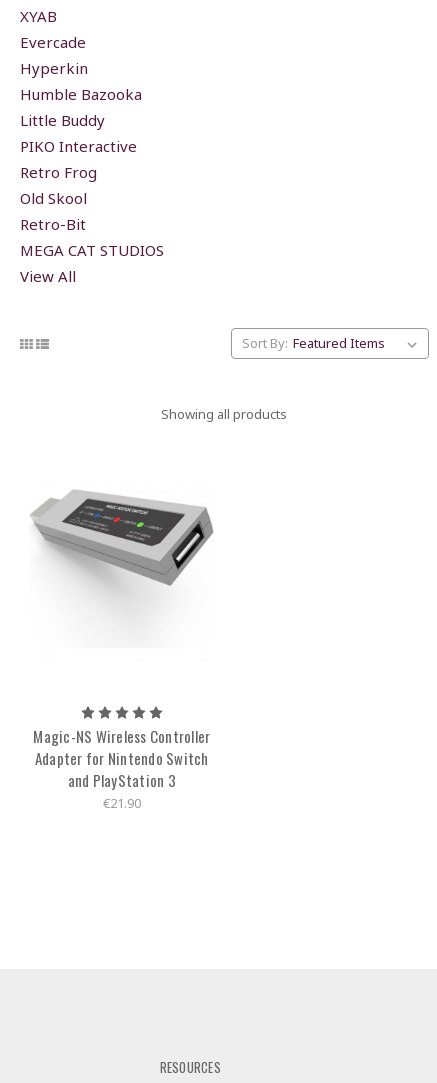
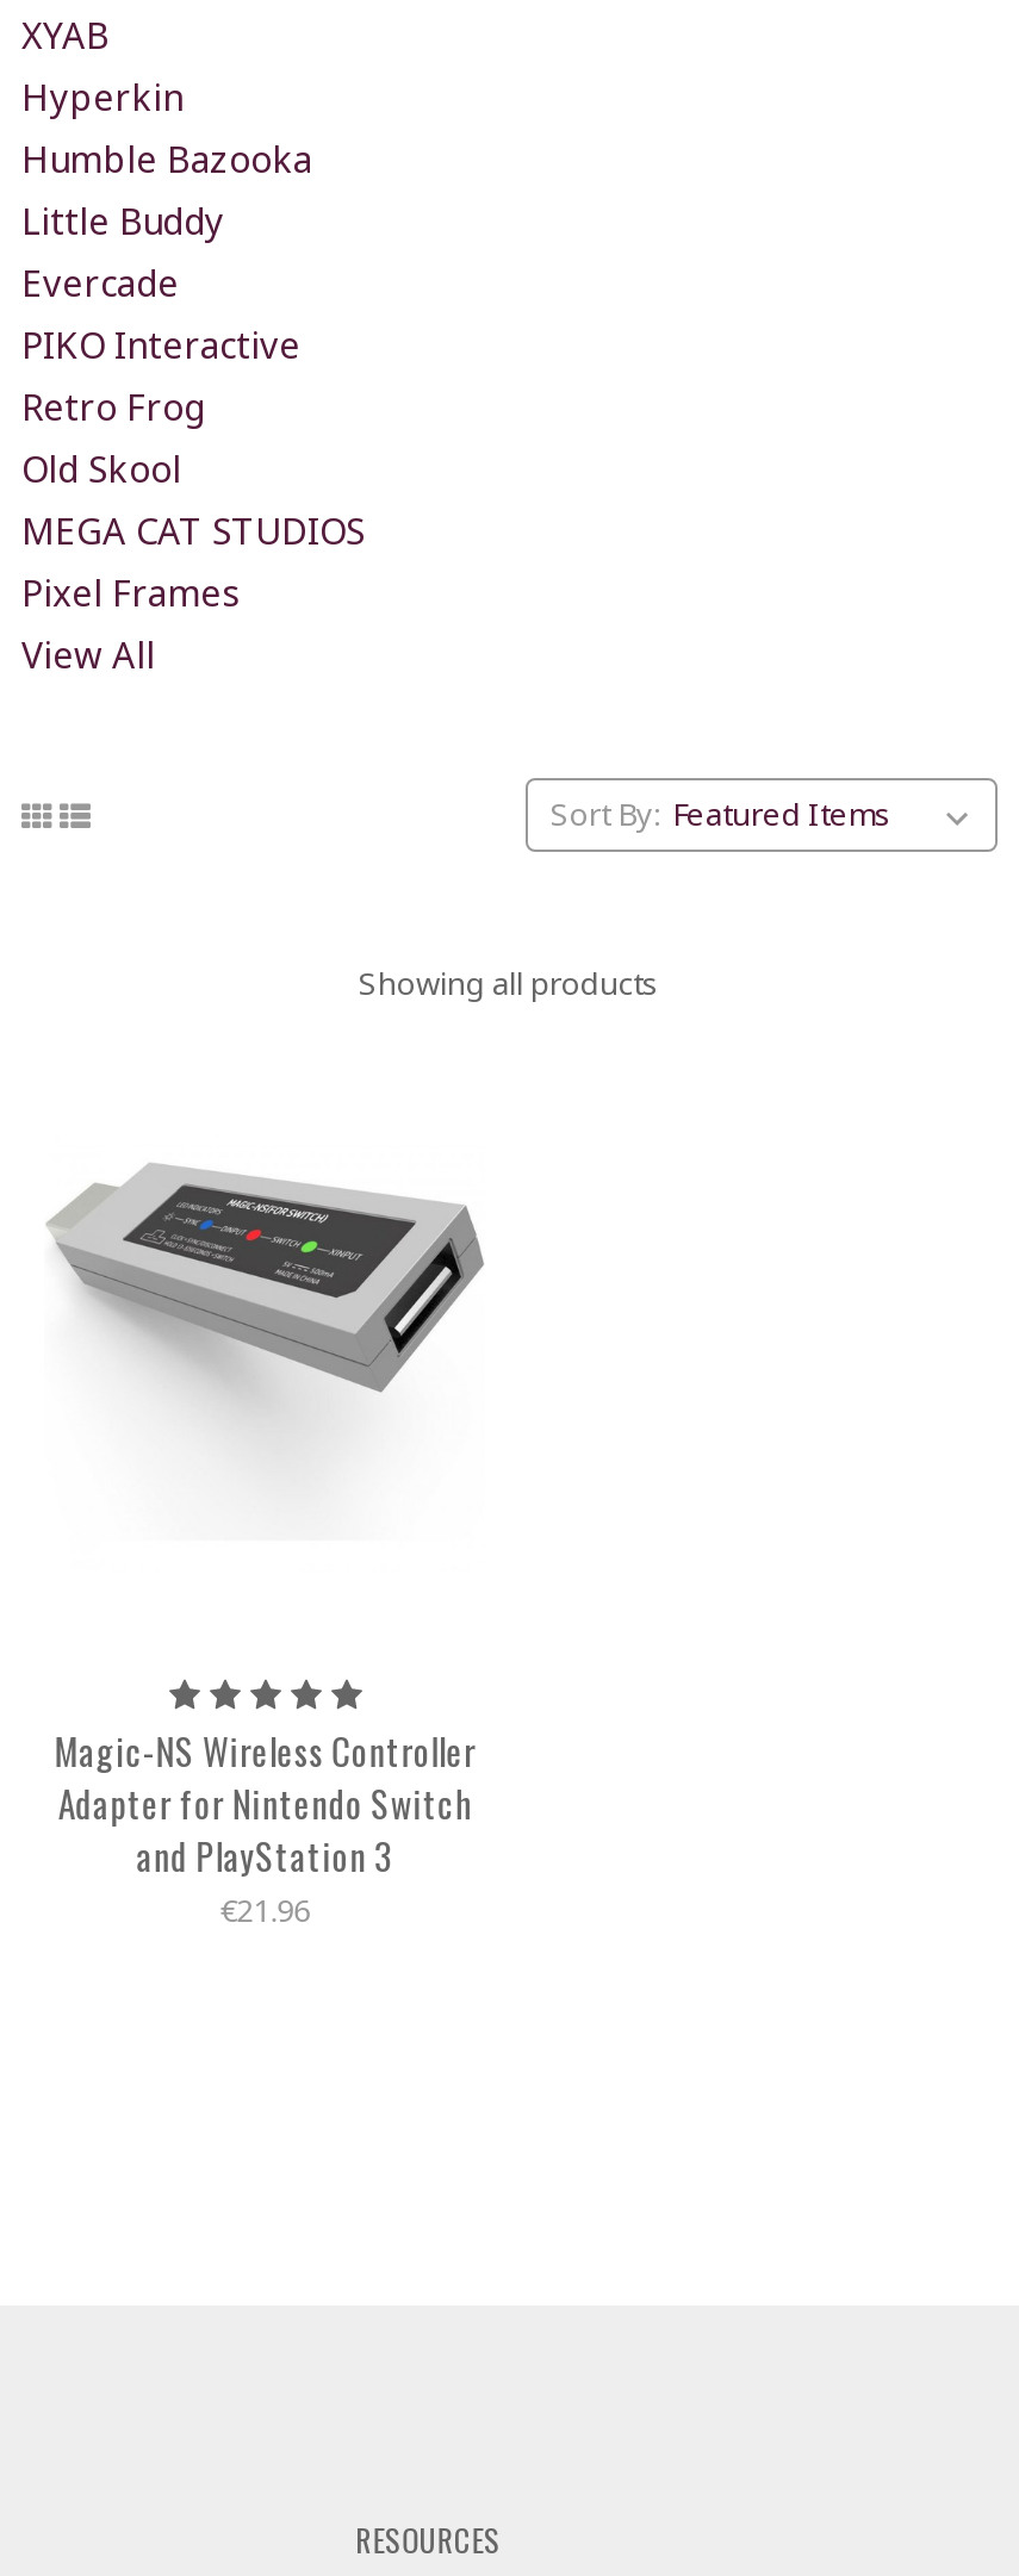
moved down: Evercade

moved up: Hyperkin | Humble Bazooka | Little Buddy

- Retro-Bit

moved up: MEGA CAT STUDIOS

+ Pixel Frames

- €21.90
+ €21.96
